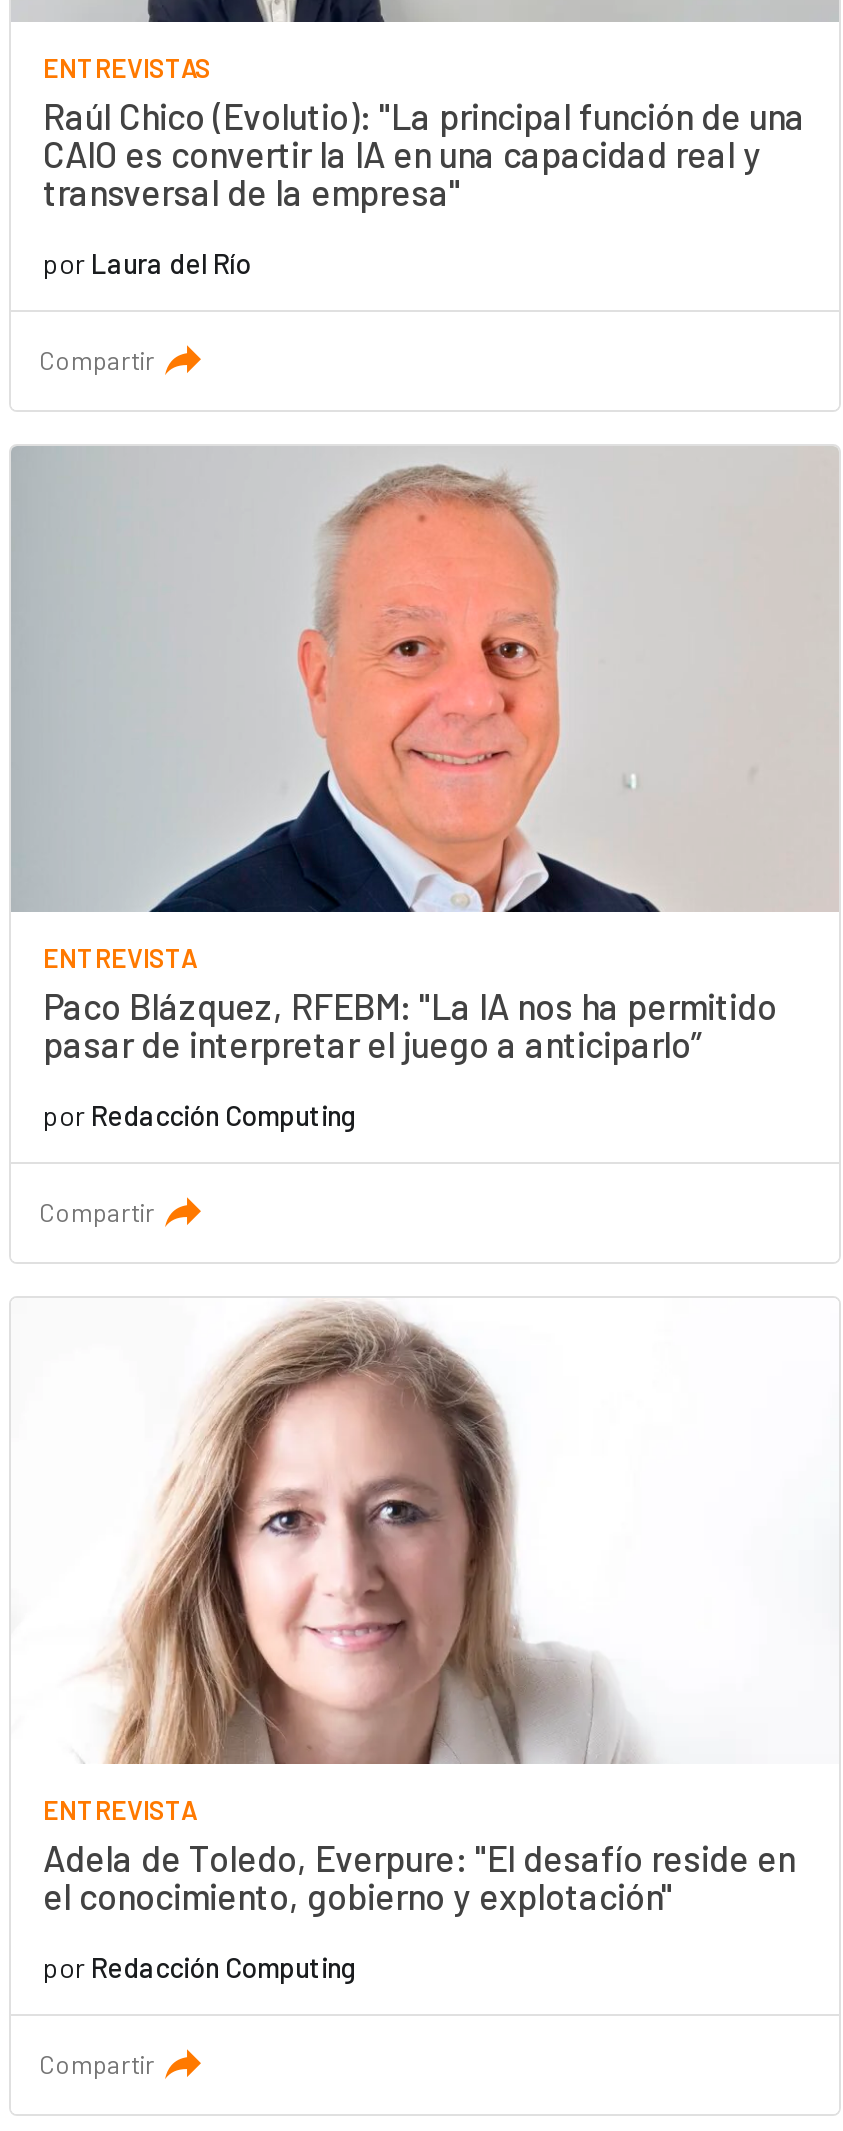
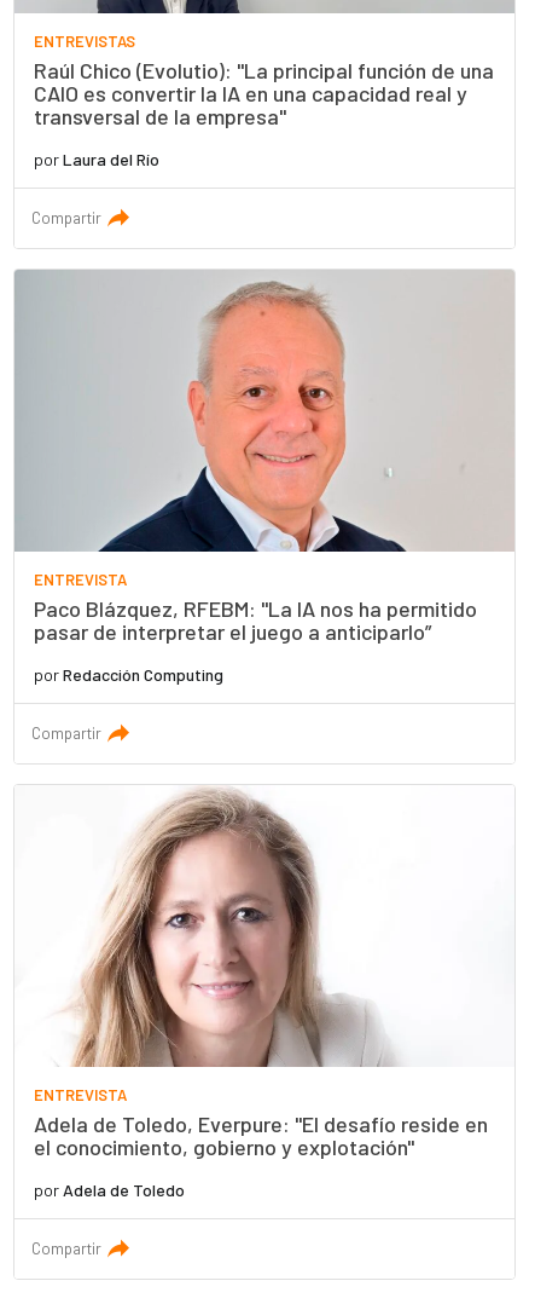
- por Redacción Computing
+ por Adela de Toledo
